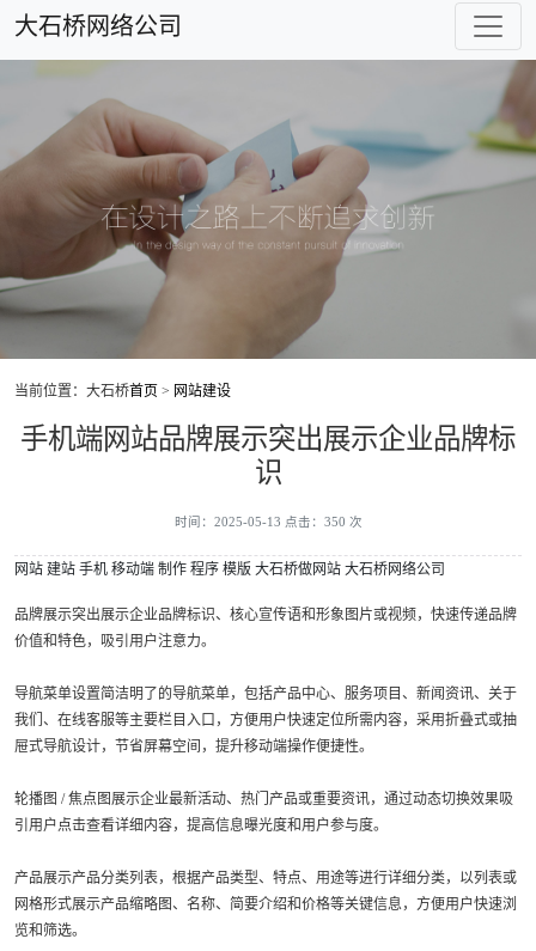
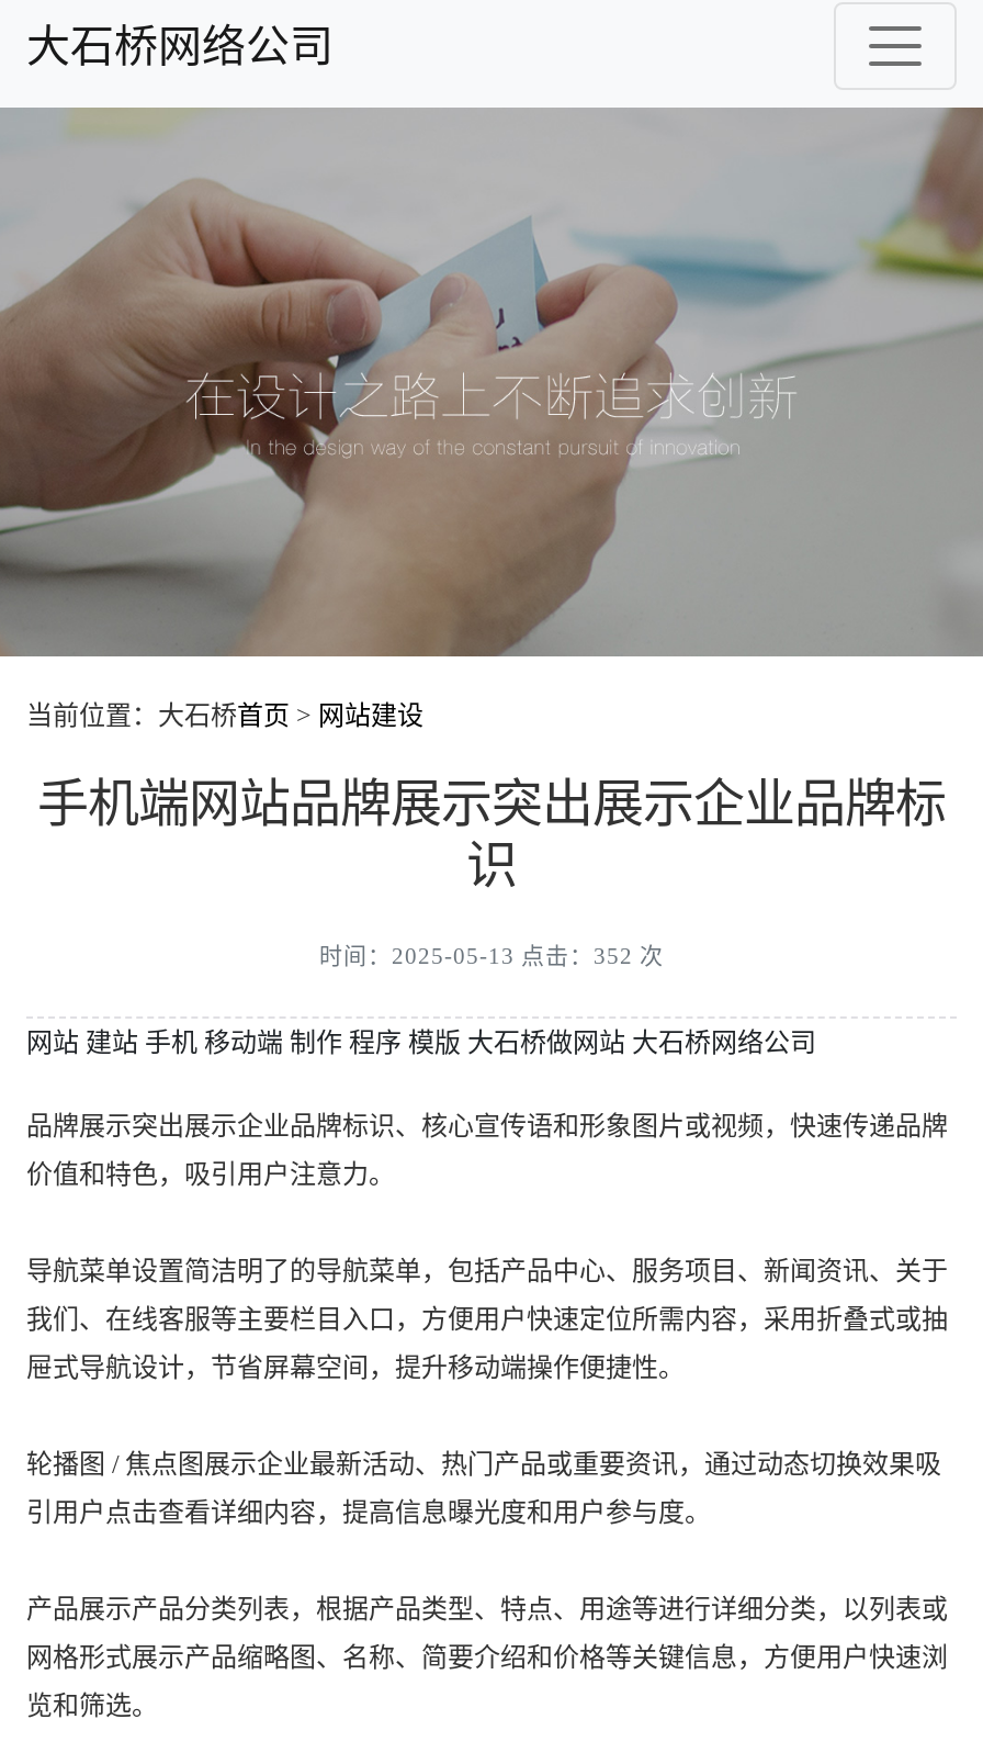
- 时间：2025-05-13 点击：350 次
+ 时间：2025-05-13 点击：352 次
